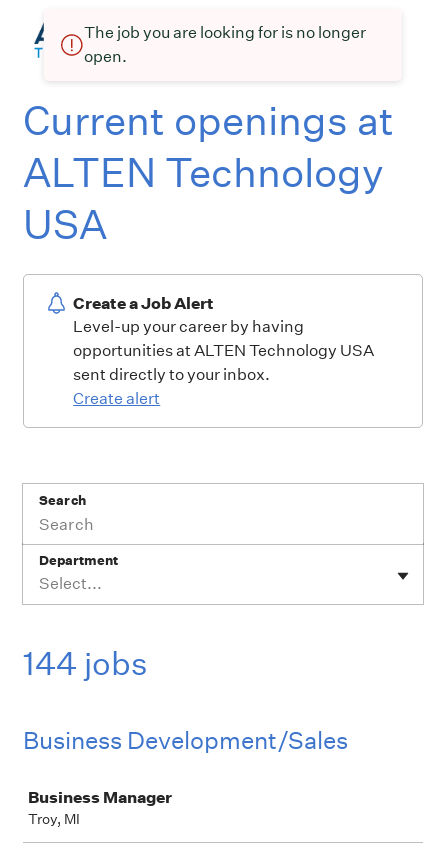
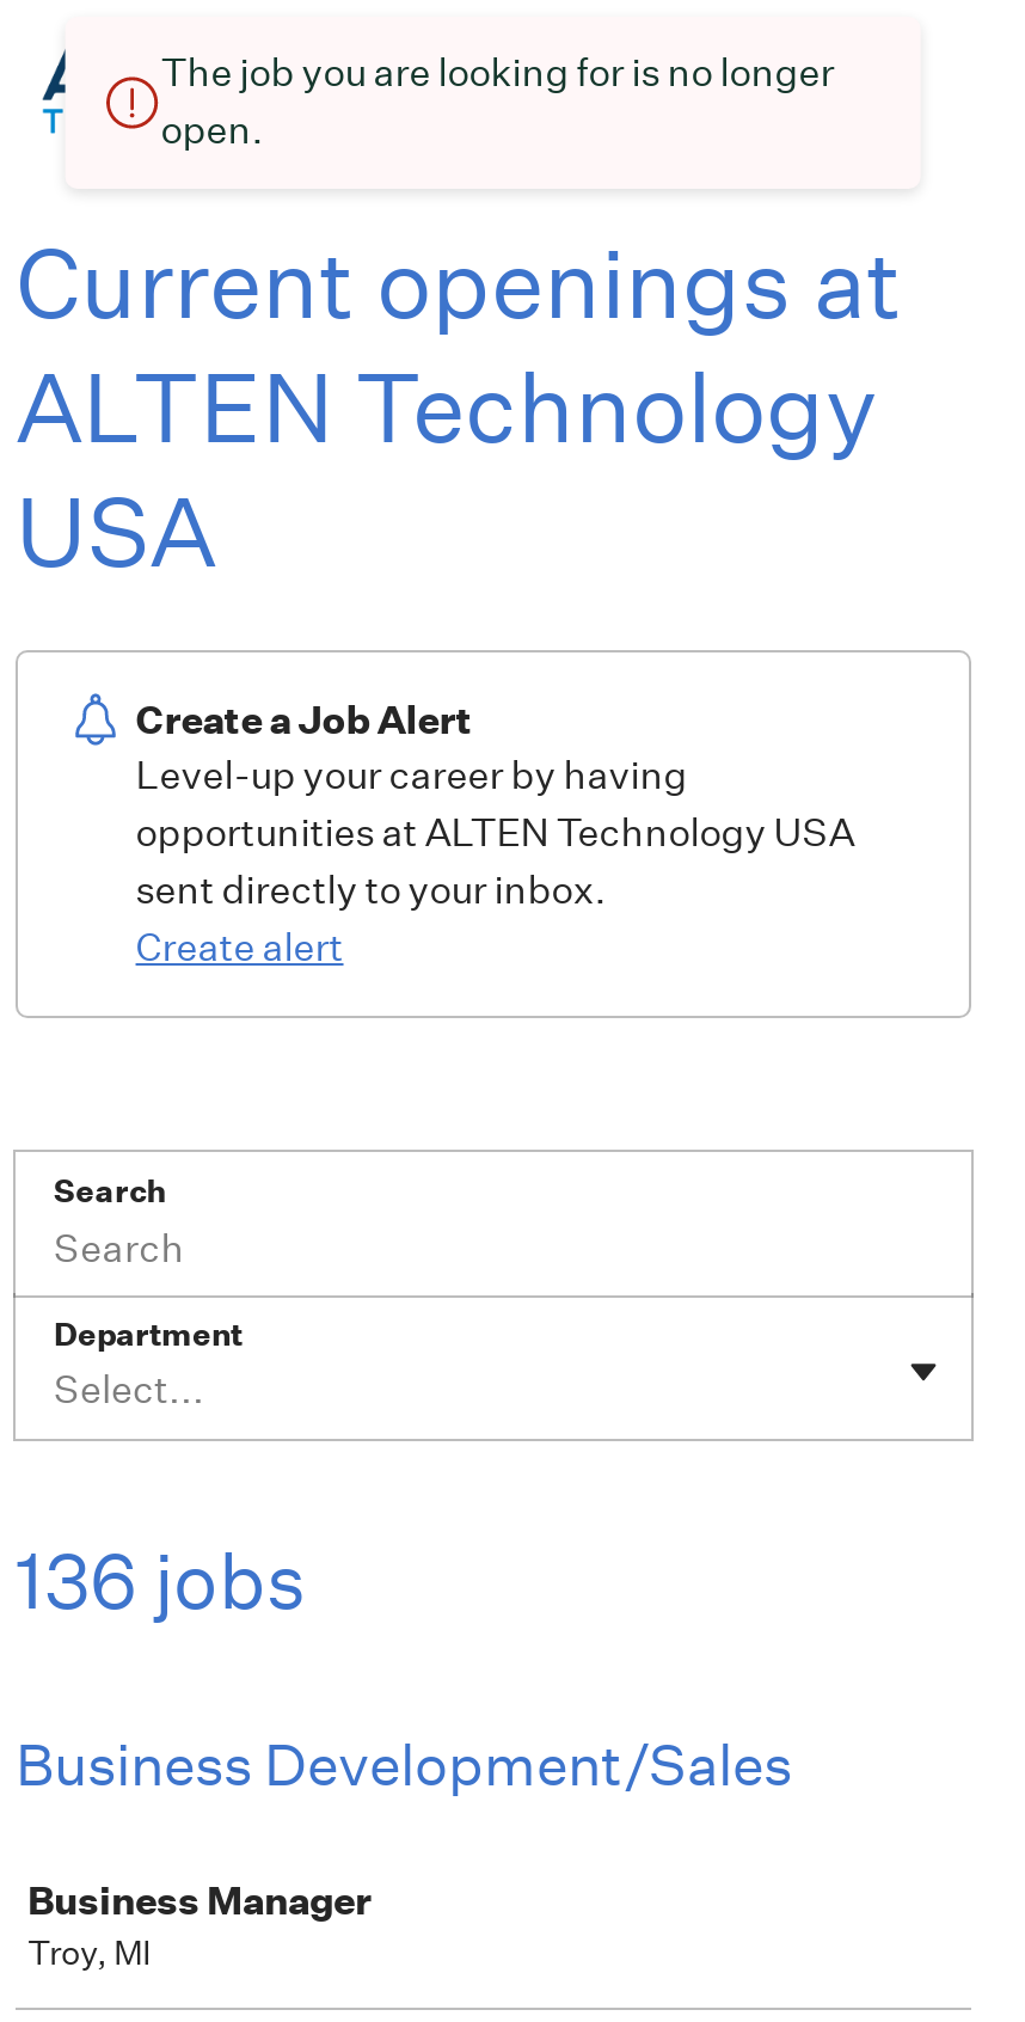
- 144 jobs
+ 136 jobs
